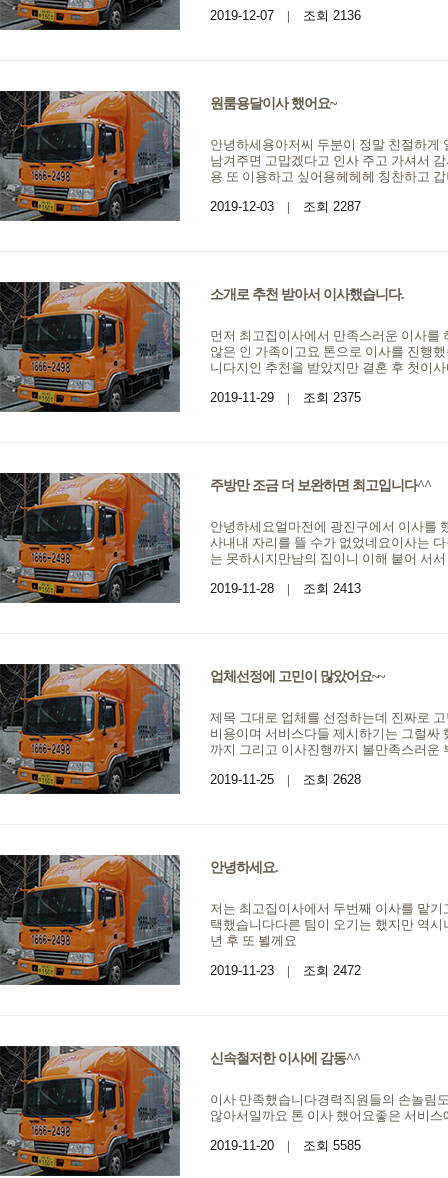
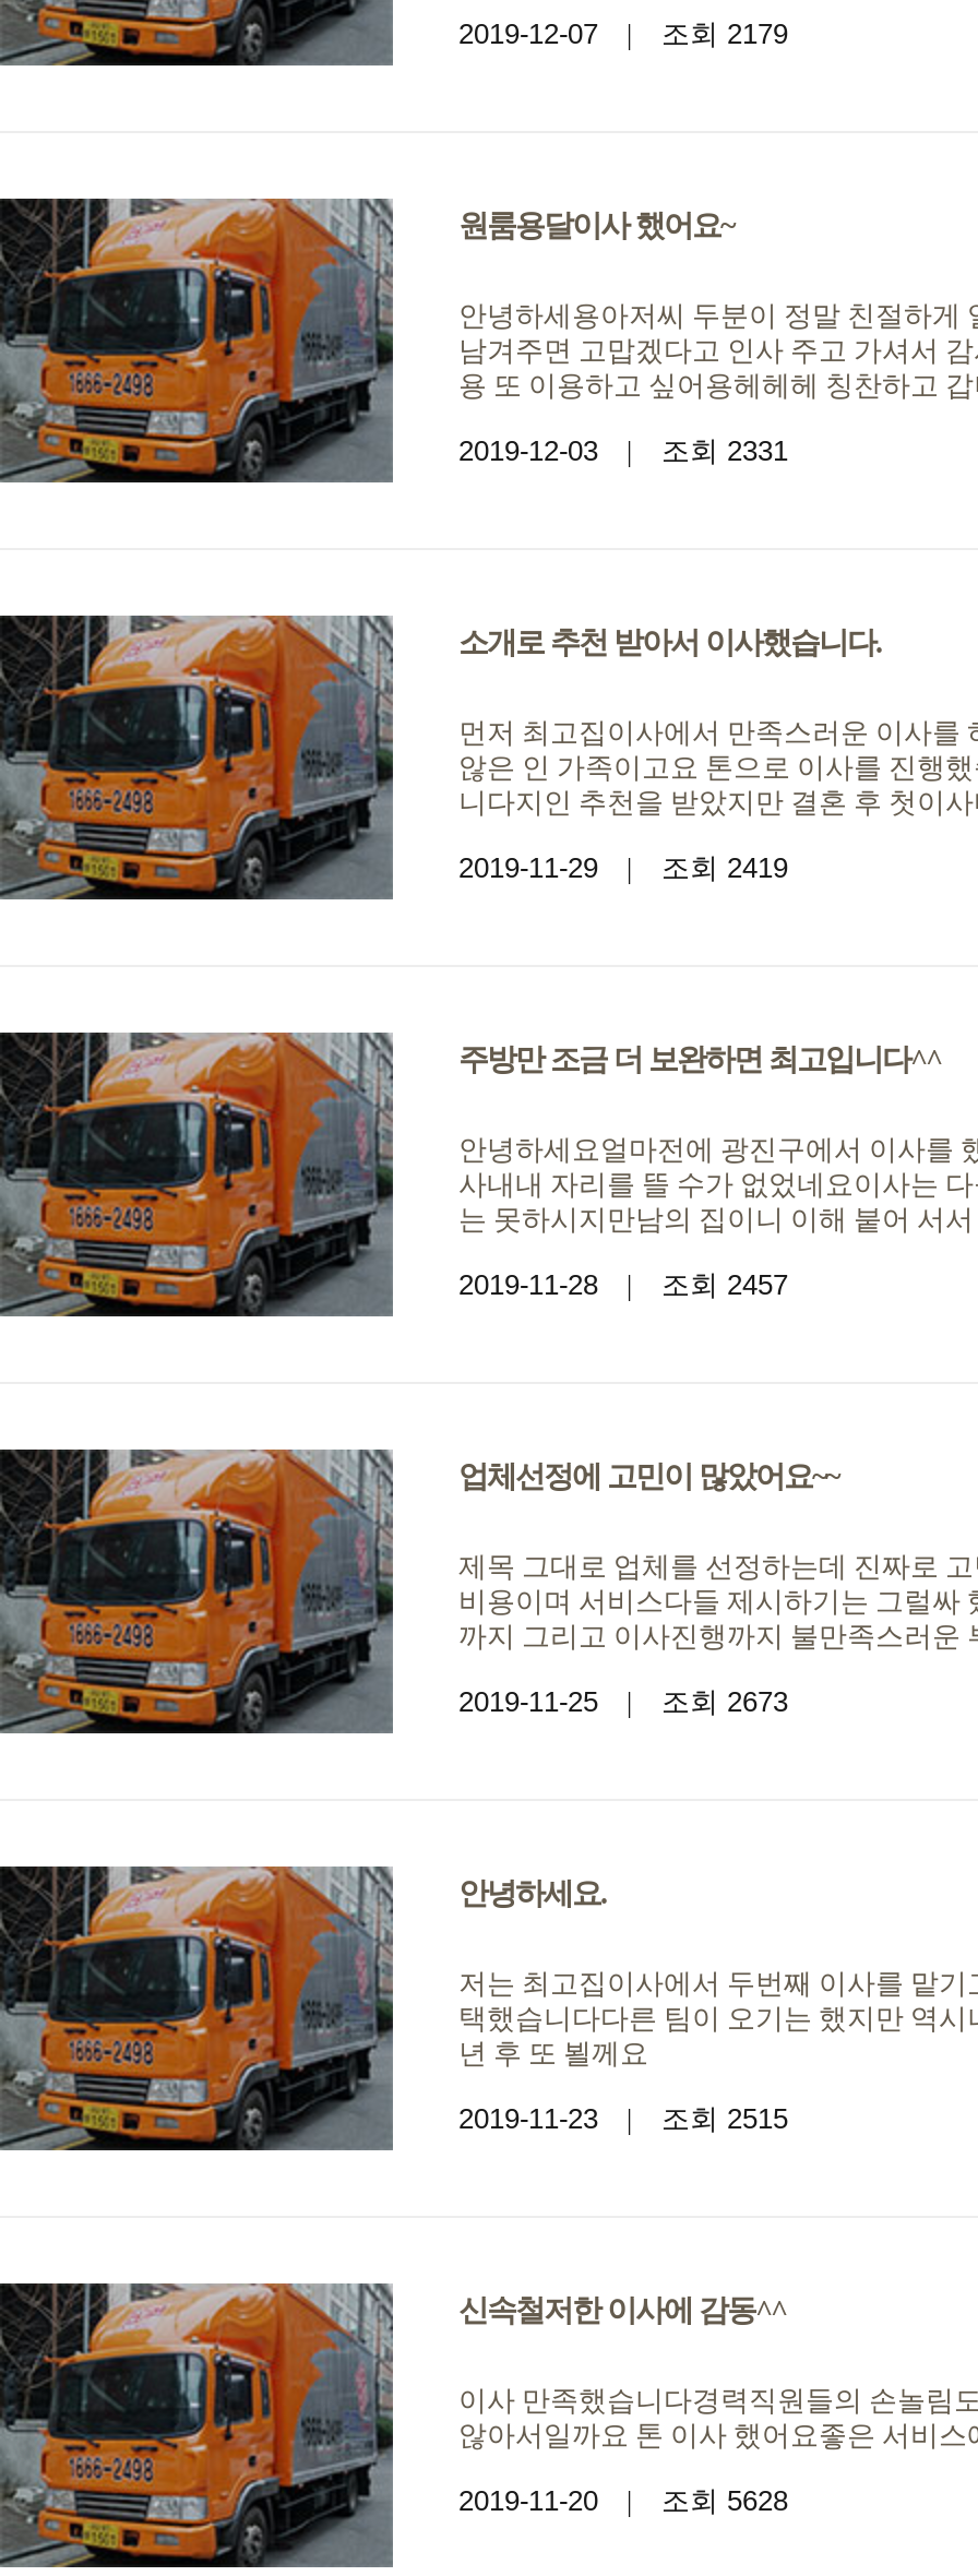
- 조회 2136
+ 조회 2179

- 조회 2287
+ 조회 2331

- 조회 2375
+ 조회 2419

- 조회 2413
+ 조회 2457

- 조회 2628
+ 조회 2673

- 조회 2472
+ 조회 2515

- 조회 5585
+ 조회 5628
